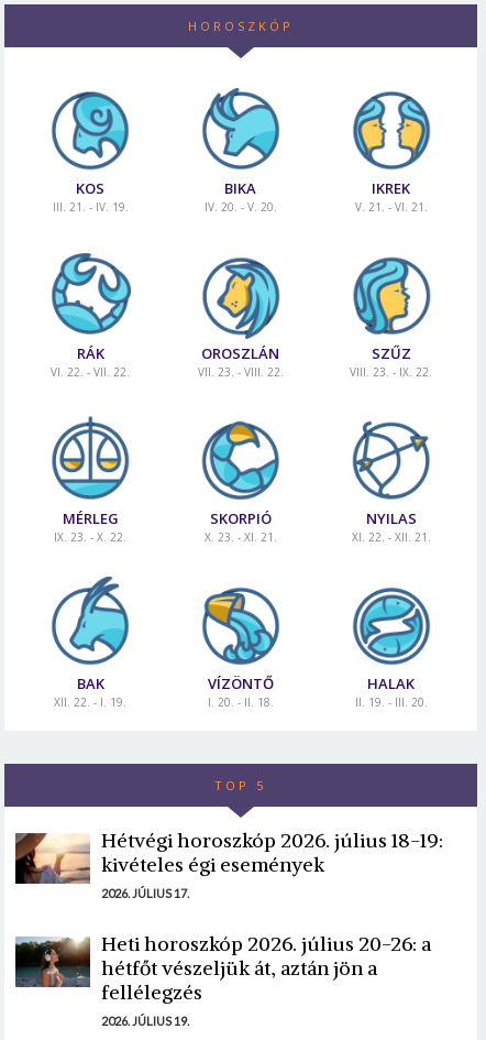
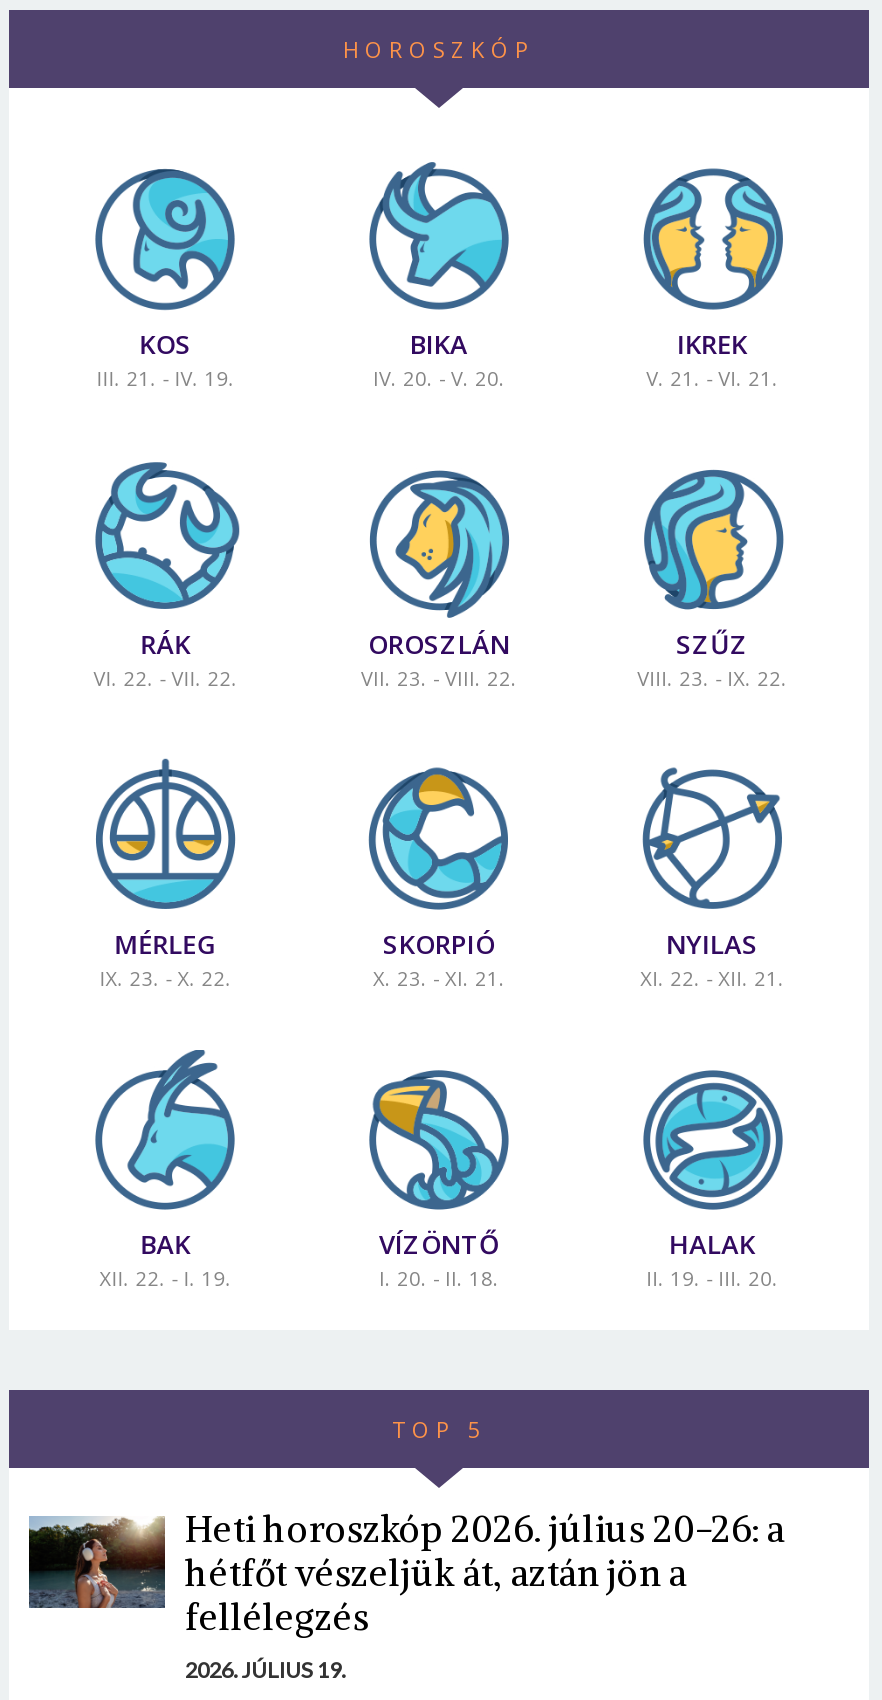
- [image]
- Hétvégi horoszkóp 2026. július 18-19:
- kivételes égi események
- 2026. JÚLIUS 17.
